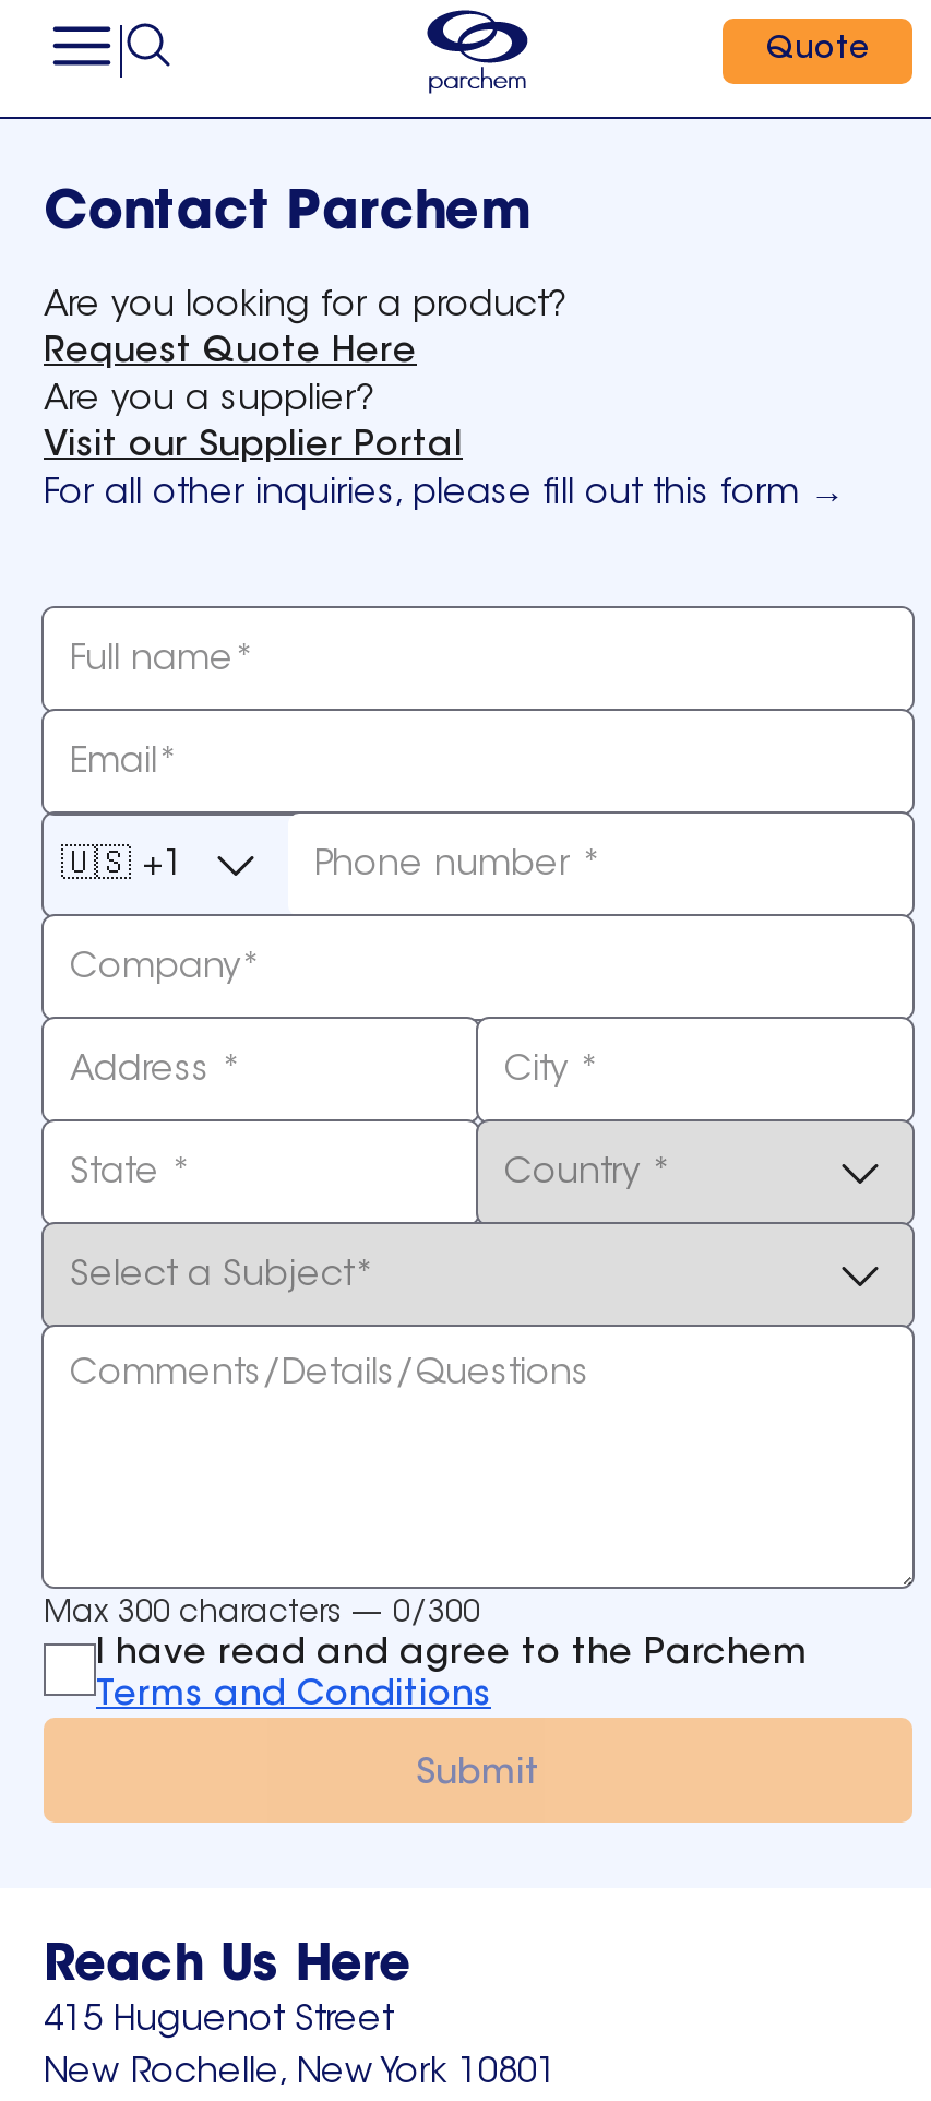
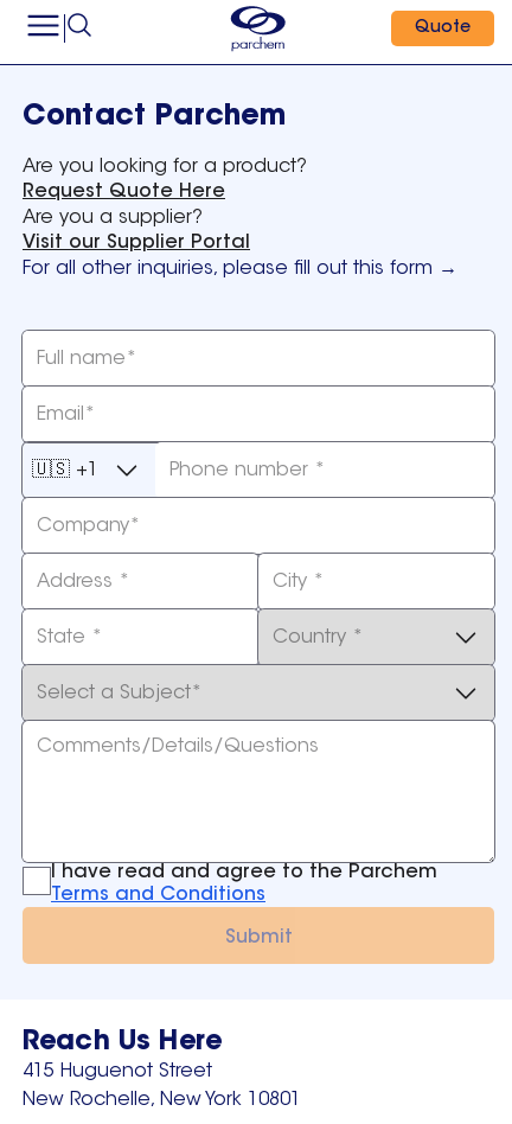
- Max 300 characters — 0/300
